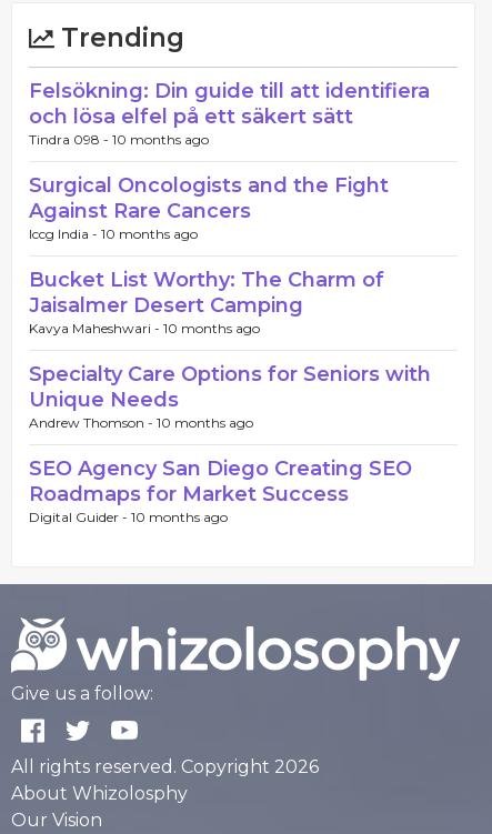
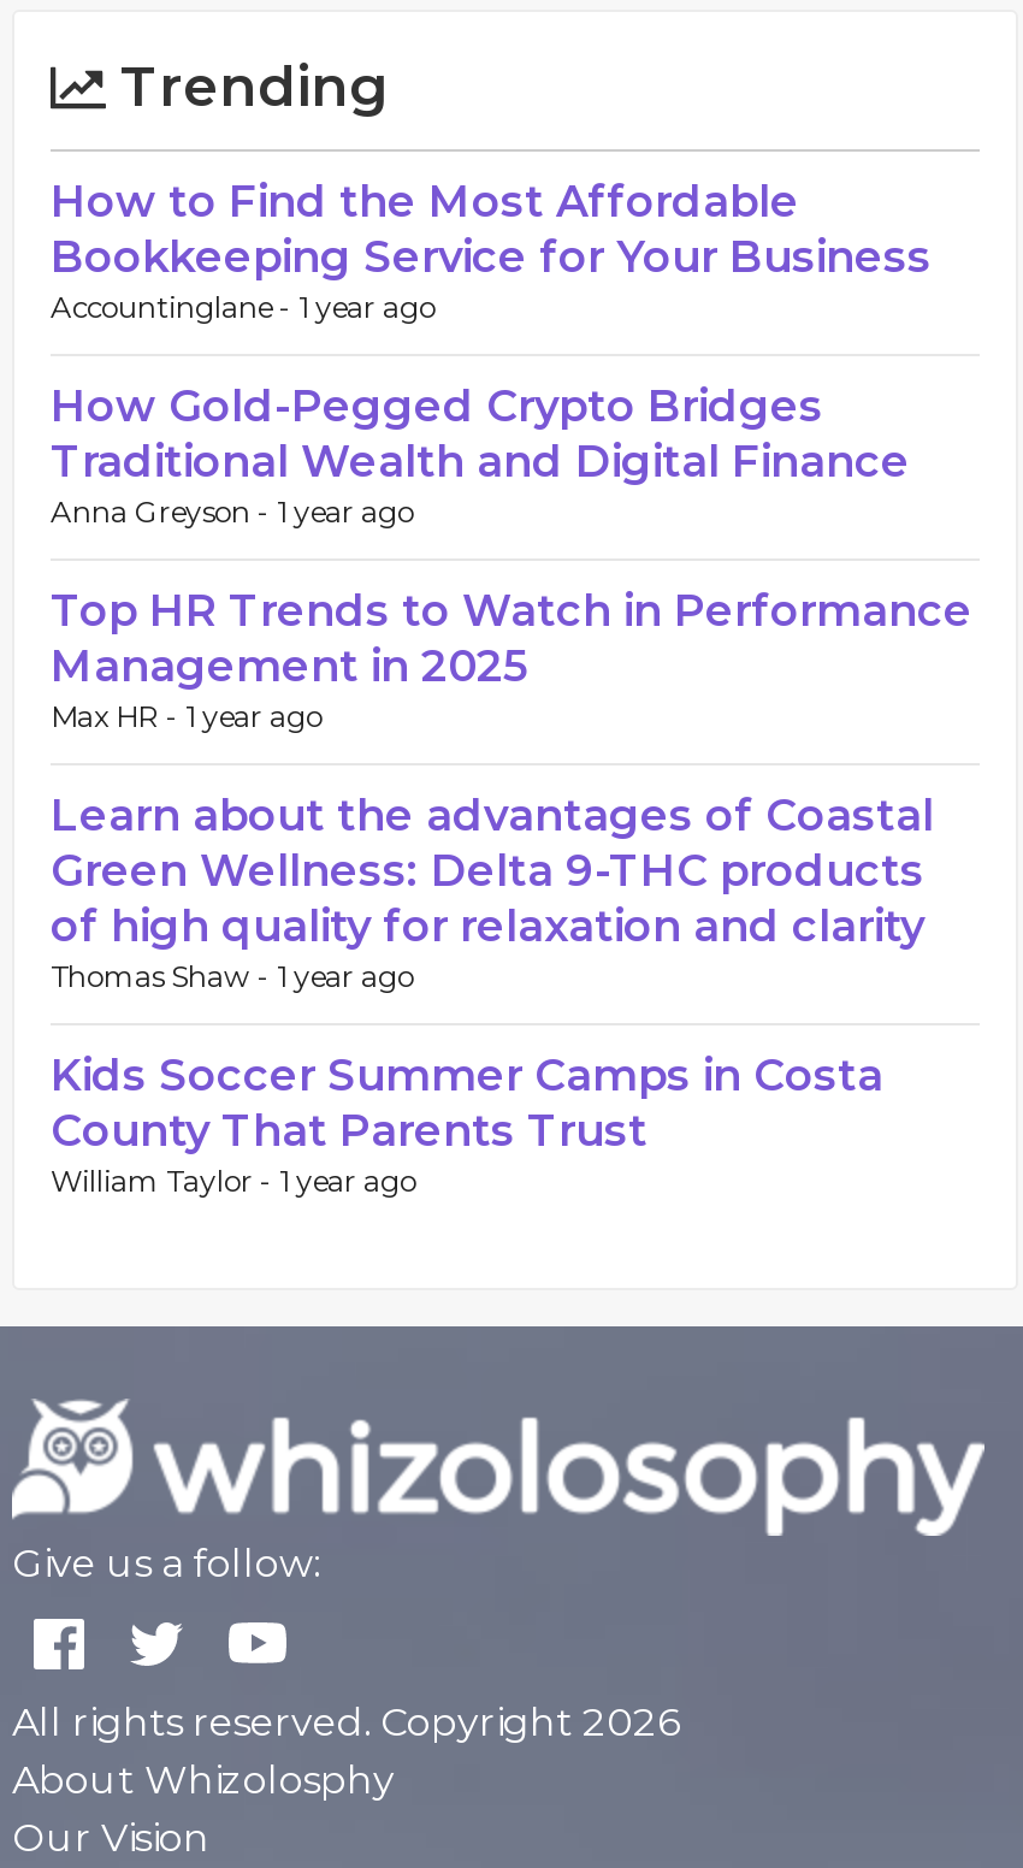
- Felsökning: Din guide till att identifiera
- och lösa elfel på ett säkert sätt
- Tindra 098 - 10 months ago
+ How to Find the Most Affordable
+ Bookkeeping Service for Your Business
+ Accountinglane - 1 year ago

- Surgical Oncologists and the Fight
- Against Rare Cancers
- Iccg India - 10 months ago
+ How Gold-Pegged Crypto Bridges
+ Traditional Wealth and Digital Finance
+ Anna Greyson - 1 year ago

- Bucket List Worthy: The Charm of
- Jaisalmer Desert Camping
- Kavya Maheshwari - 10 months ago
+ Top HR Trends to Watch in Performance
+ Management in 2025
+ Max HR - 1 year ago

- Specialty Care Options for Seniors with
- Unique Needs
- Andrew Thomson - 10 months ago
+ Learn about the advantages of Coastal
+ Green Wellness: Delta 9-THC products
+ of high quality for relaxation and clarity
+ Thomas Shaw - 1 year ago

- SEO Agency San Diego Creating SEO
- Roadmaps for Market Success
- Digital Guider - 10 months ago
+ Kids Soccer Summer Camps in Costa
+ County That Parents Trust
+ William Taylor - 1 year ago
